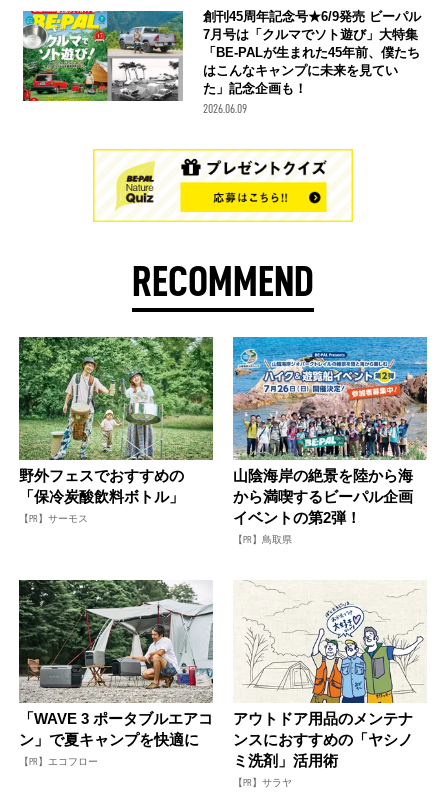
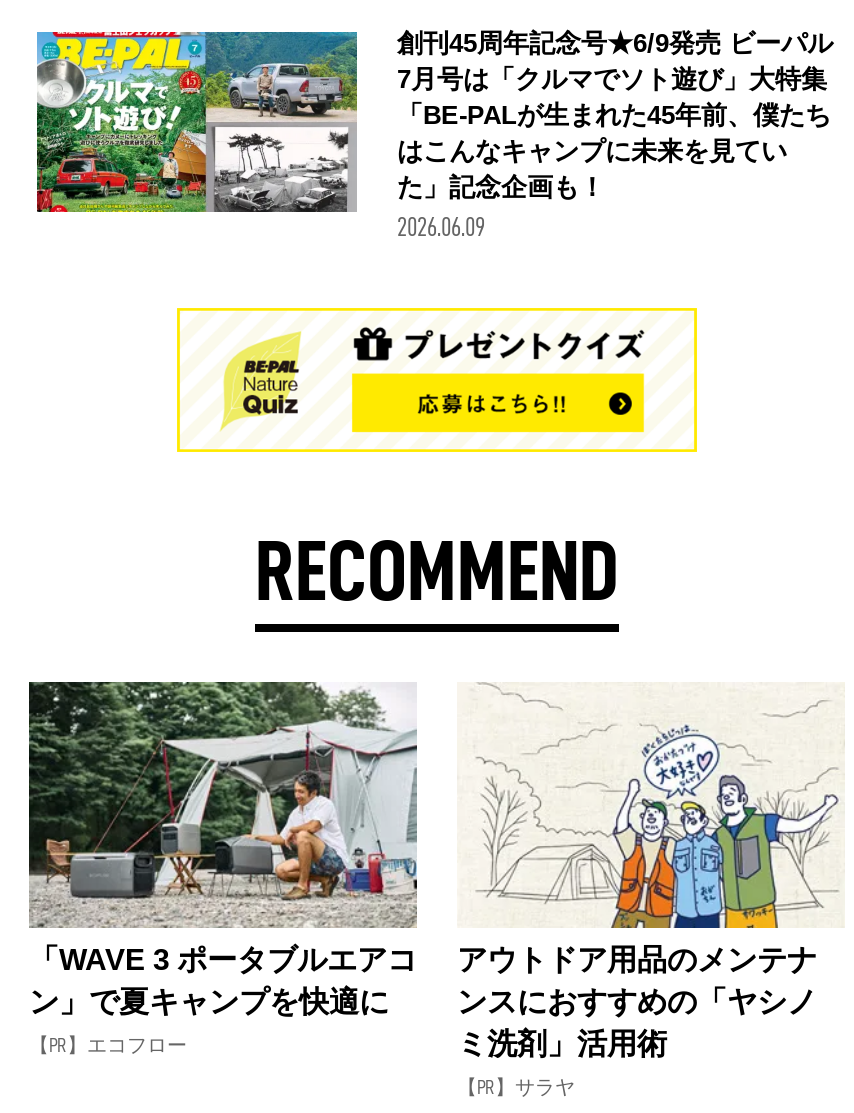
- [image]
- 野外フェスでおすすめの
- 「保冷炭酸飲料ボトル」
- 【PR】サーモス

- [image]
- 山陰海岸の絶景を陸から海
- から満喫するビーパル企画
- イベントの第2弾！
- 【PR】鳥取県
